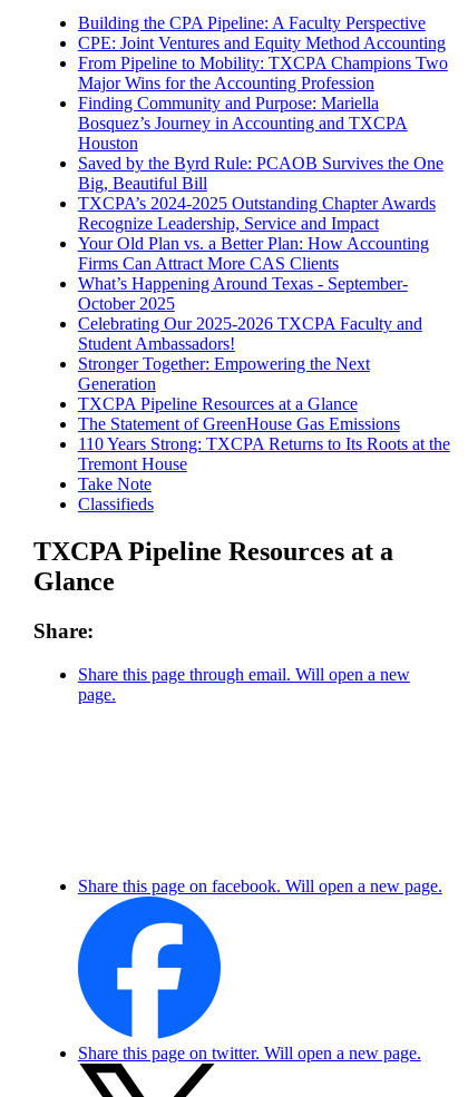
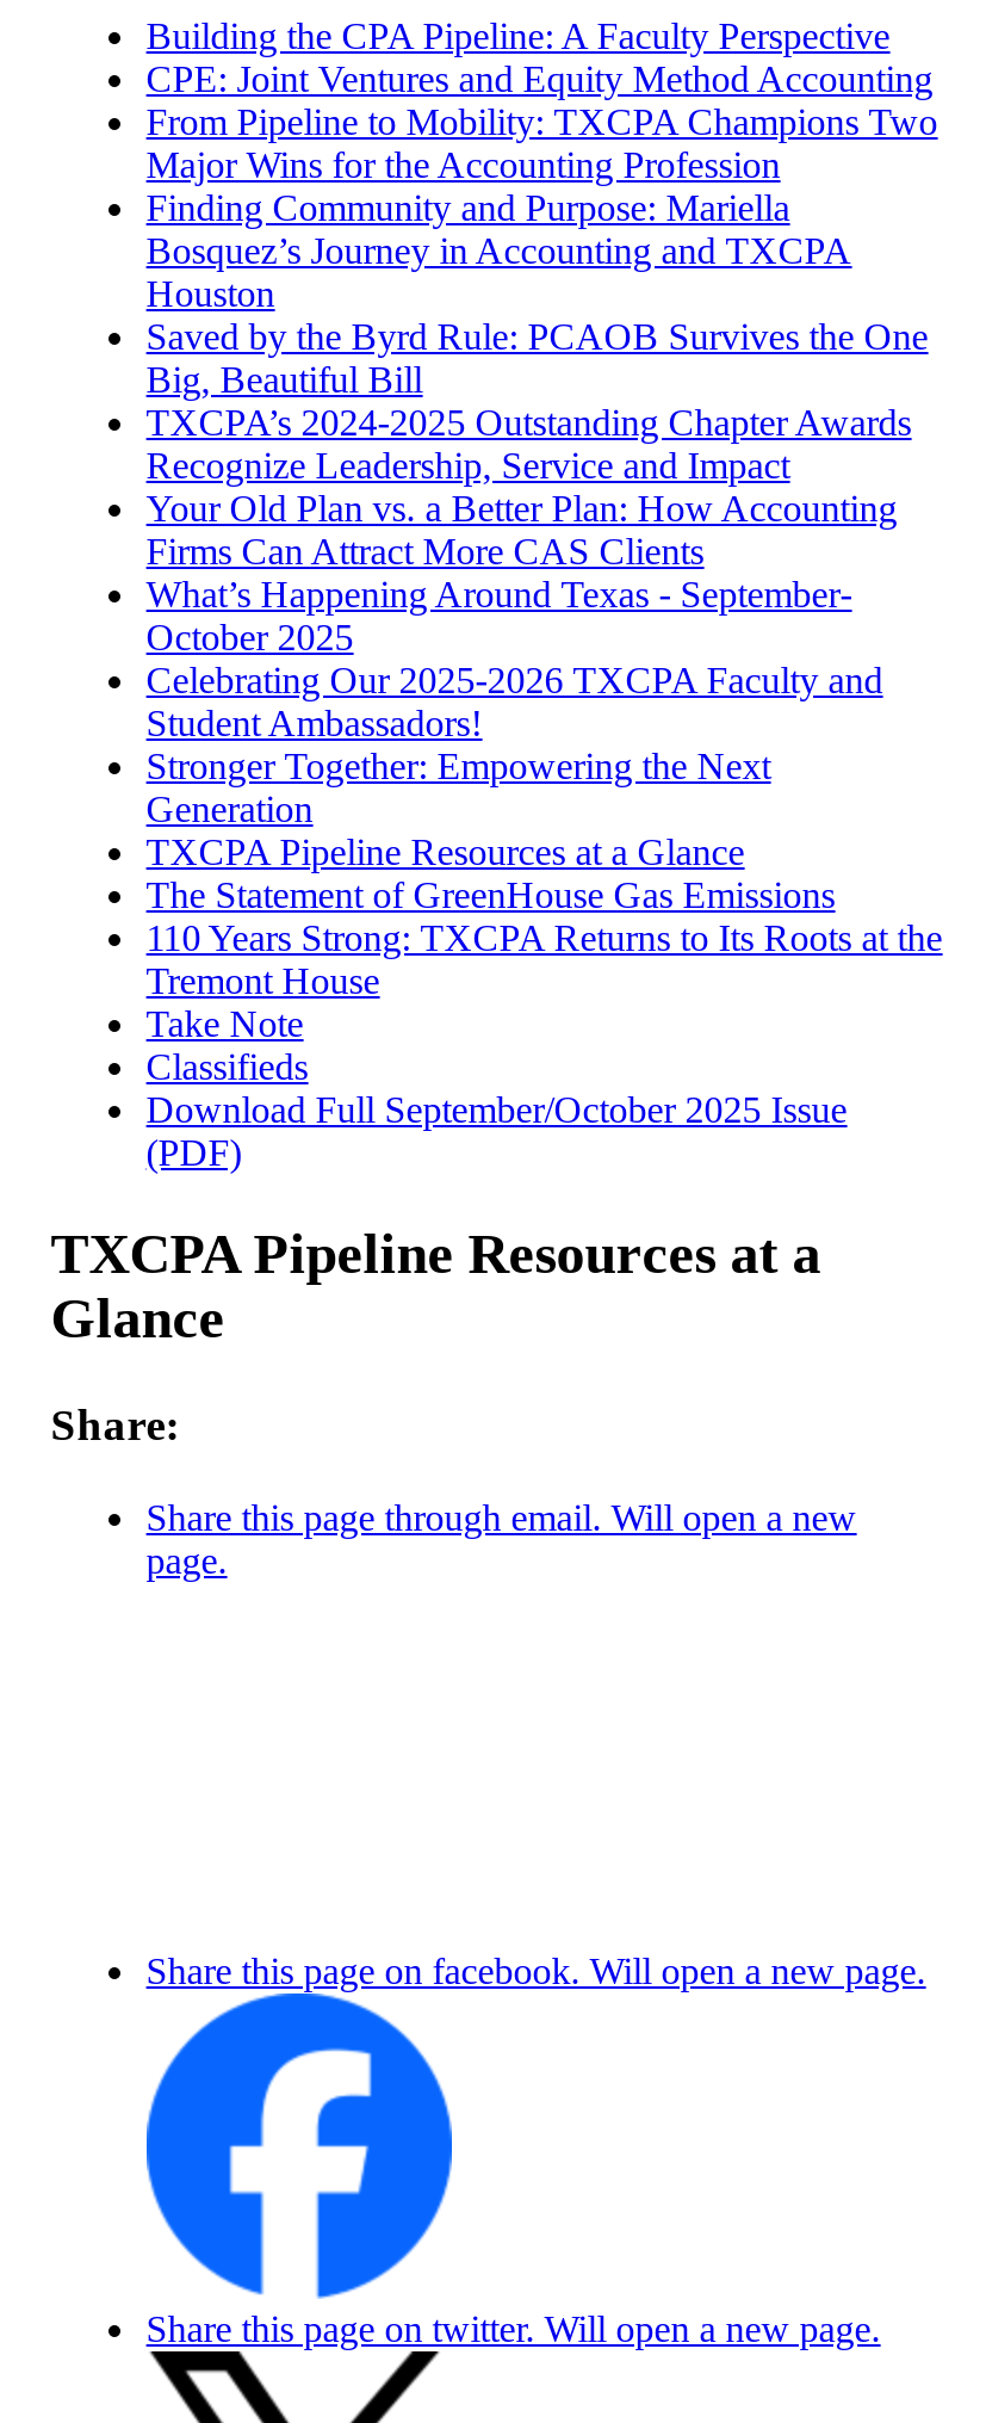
+ Download Full September/October 2025 Issue
+ (PDF)
